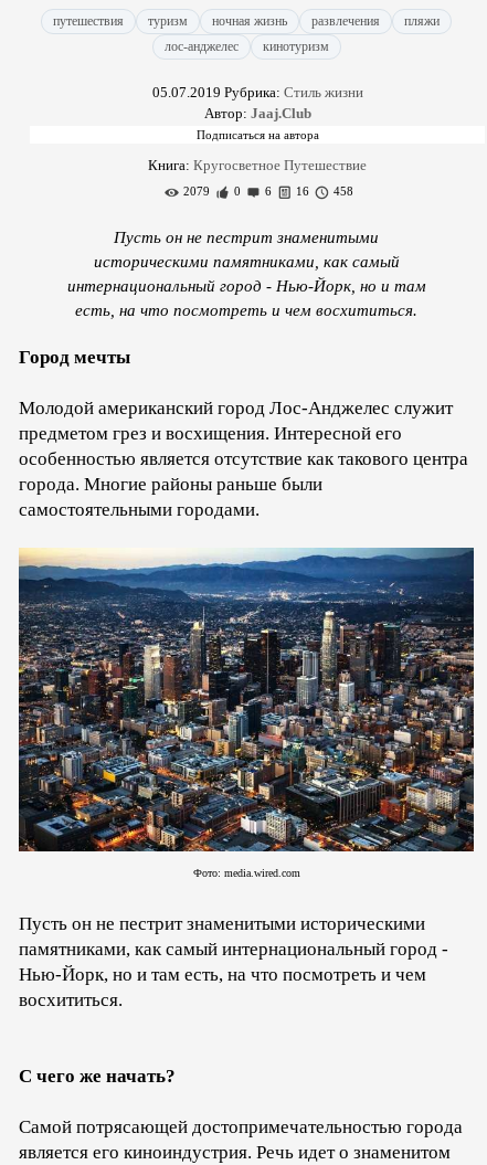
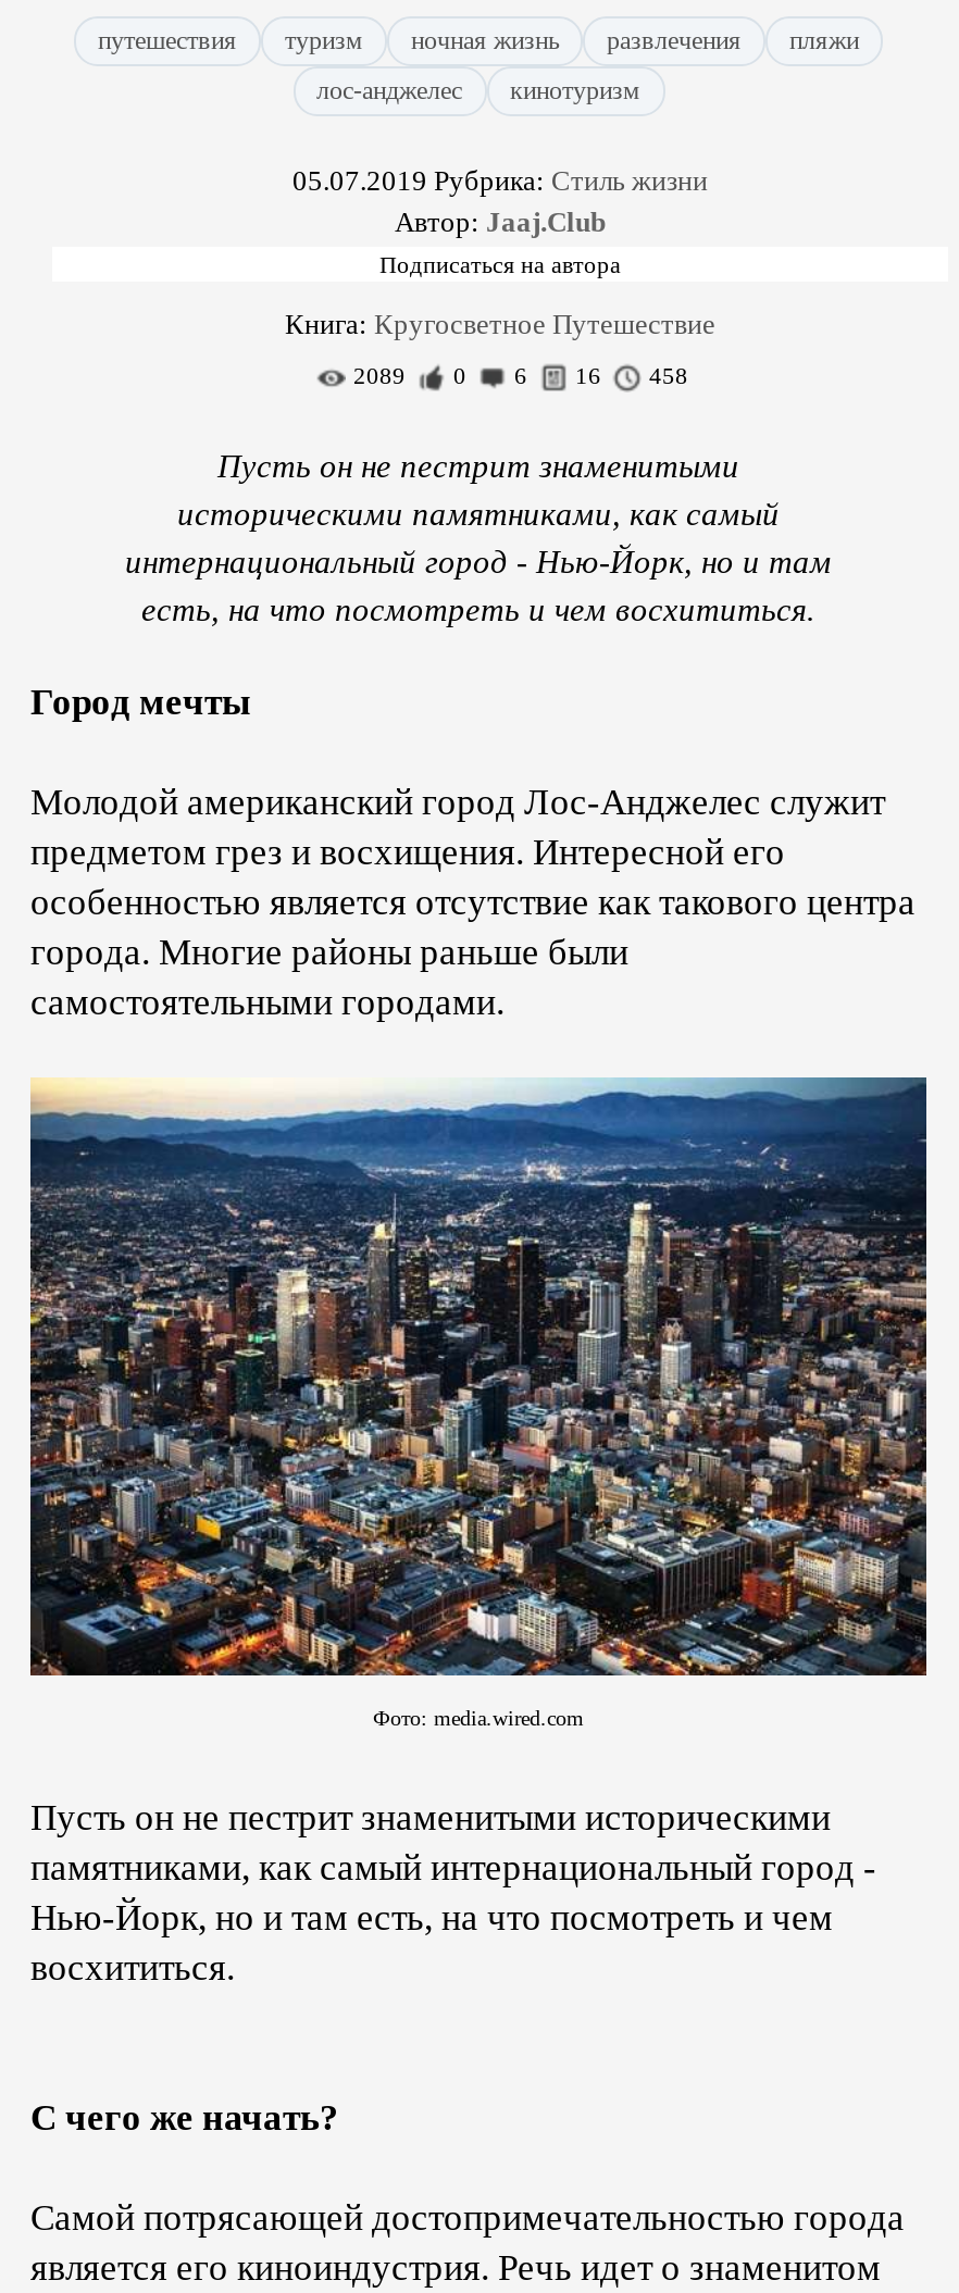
- 2079 0 6 16 458
+ 2089 0 6 16 458
